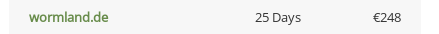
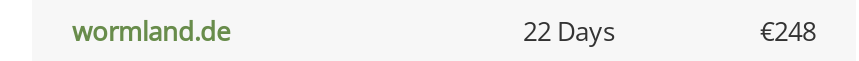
- 25 Days
+ 22 Days
